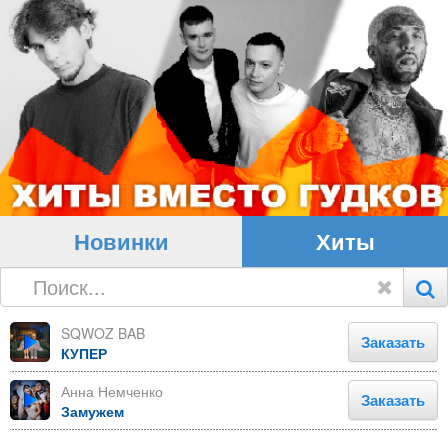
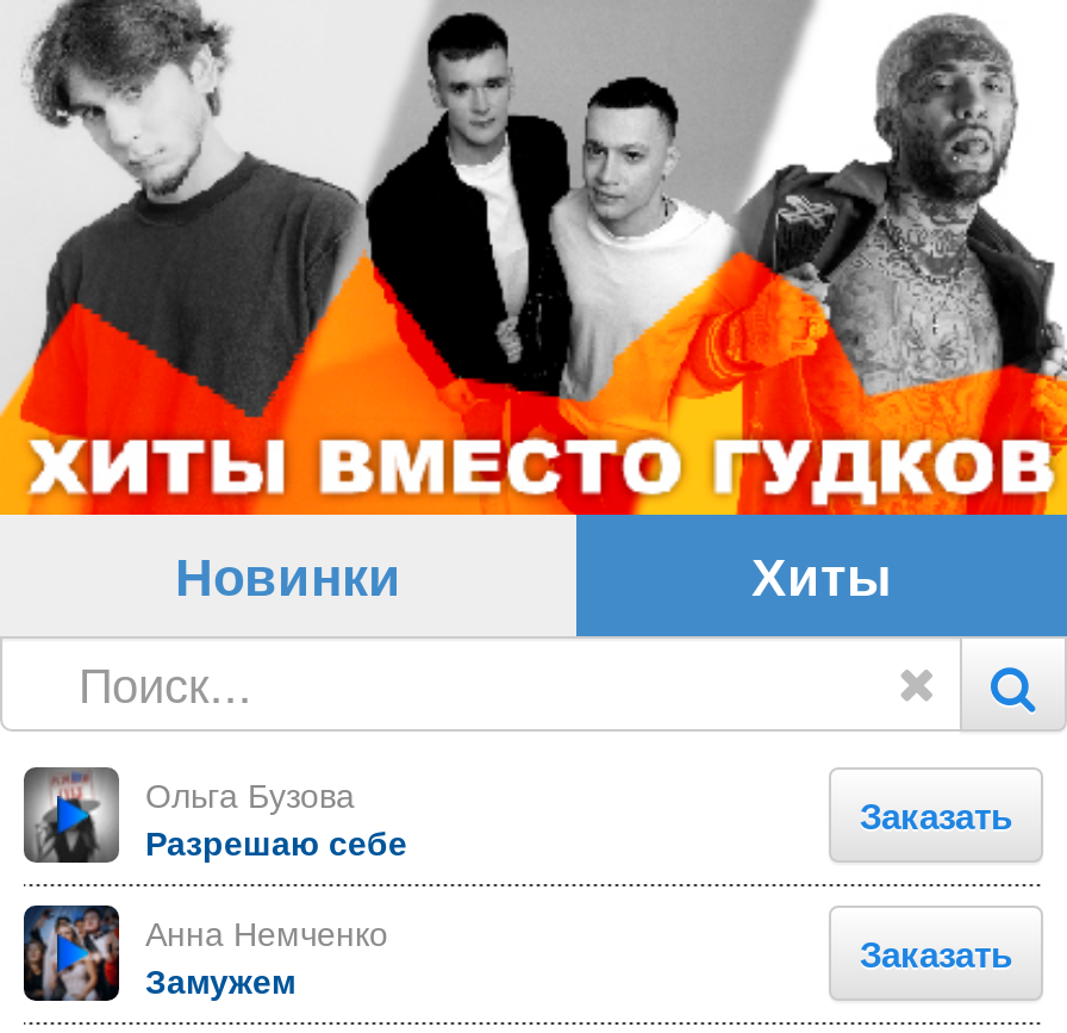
- [image]
- SQWOZ BAB
- КУПЕР
+ [image]
+ Ольга Бузова
+ Разрешаю себе
